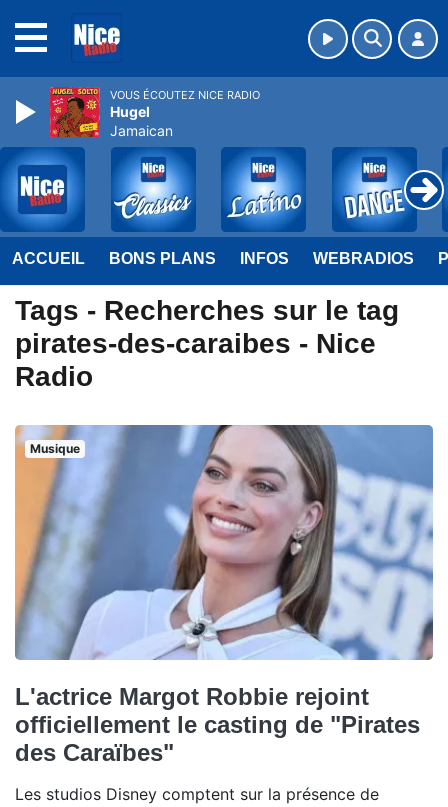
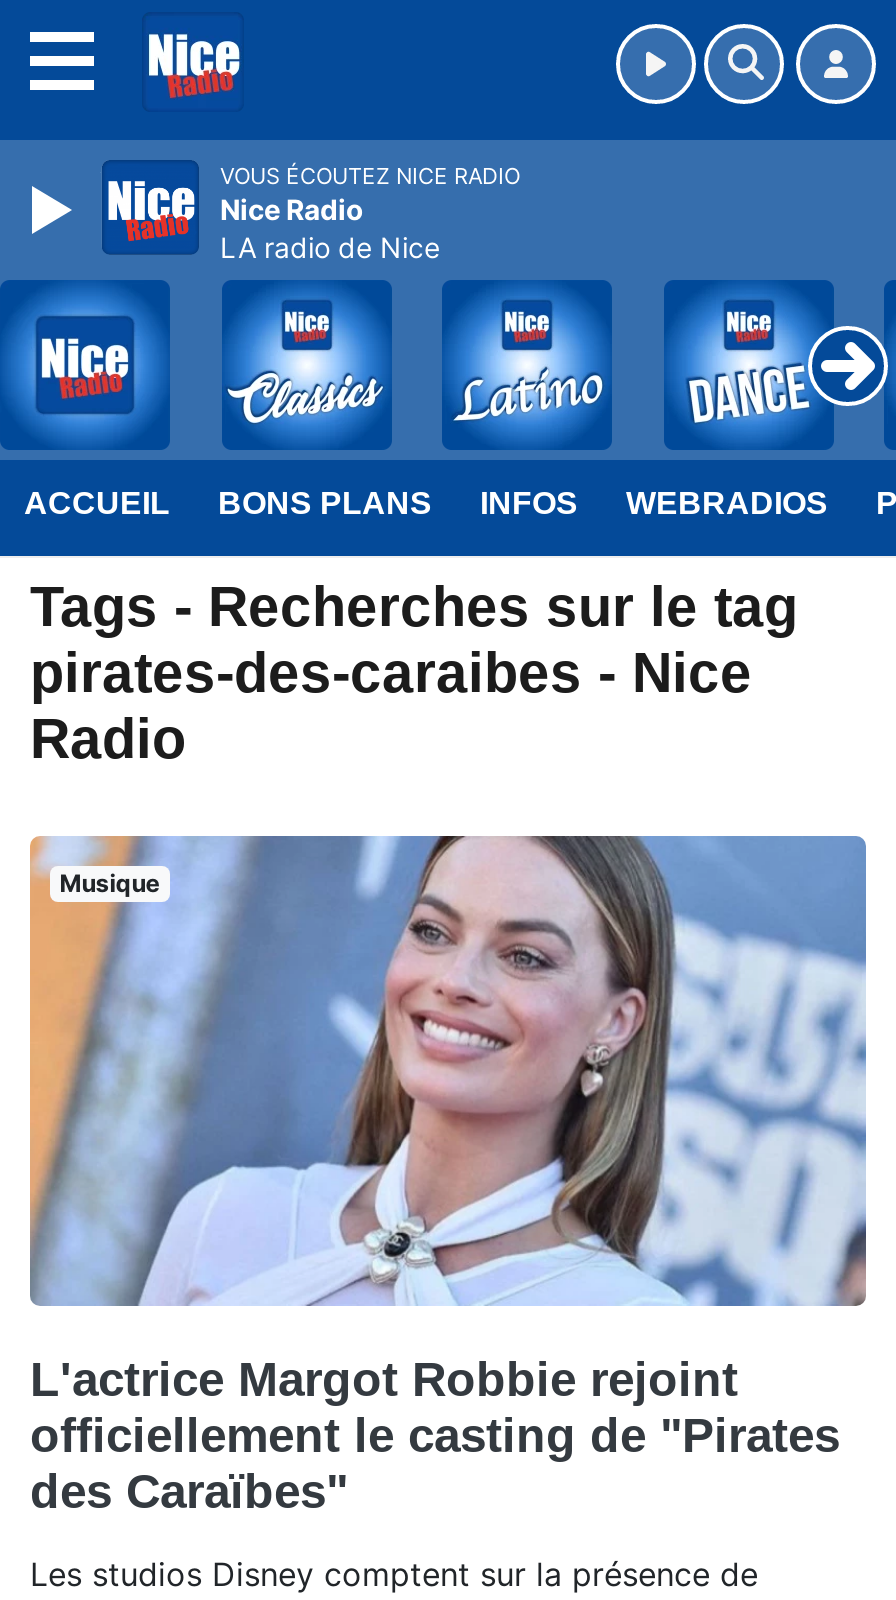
- [image]
- Hugel
- Jamaican
+ [image]
+ Nice Radio
+ LA radio de Nice
